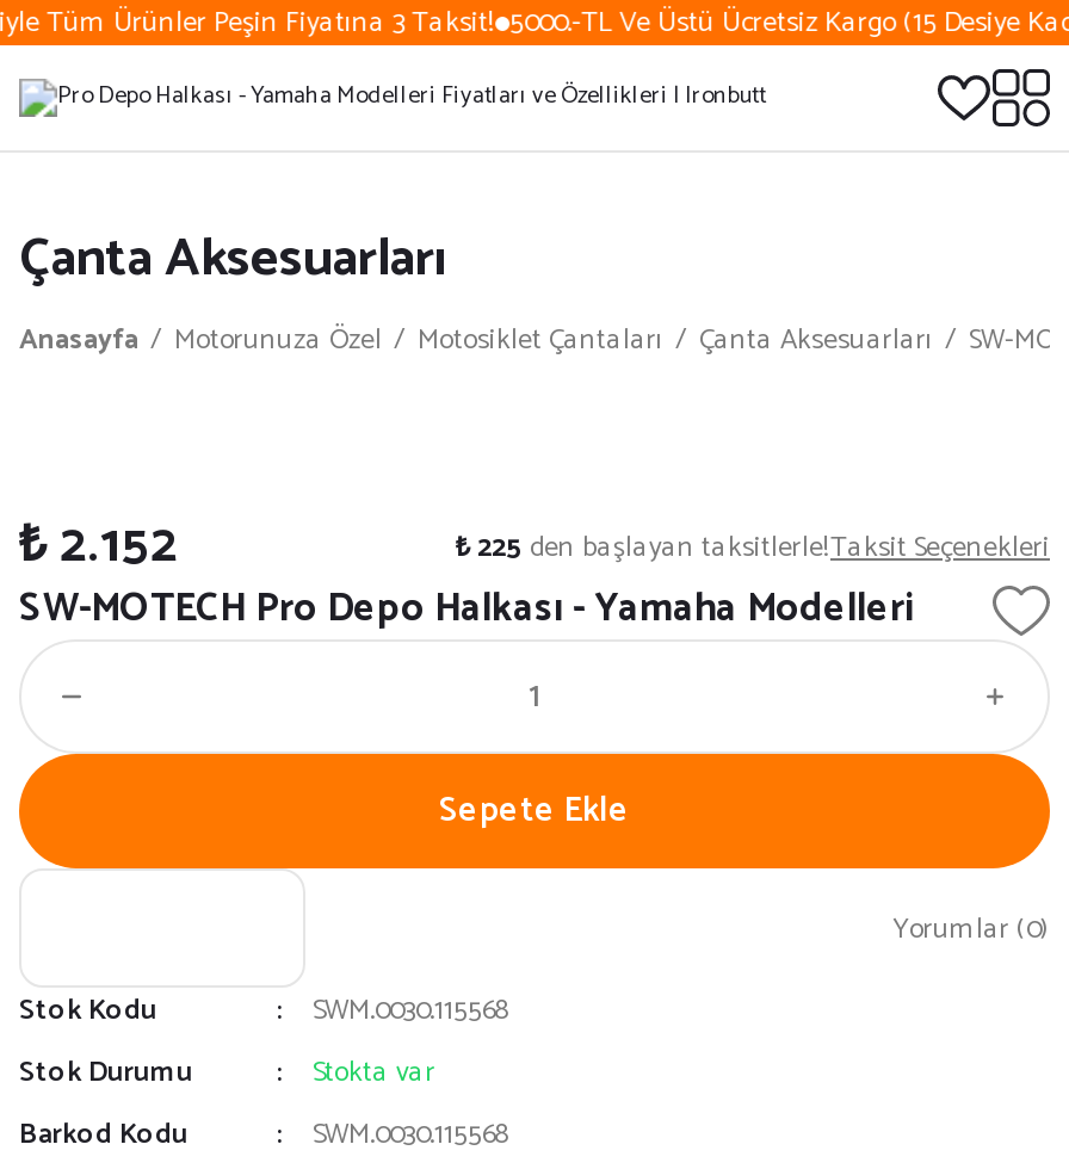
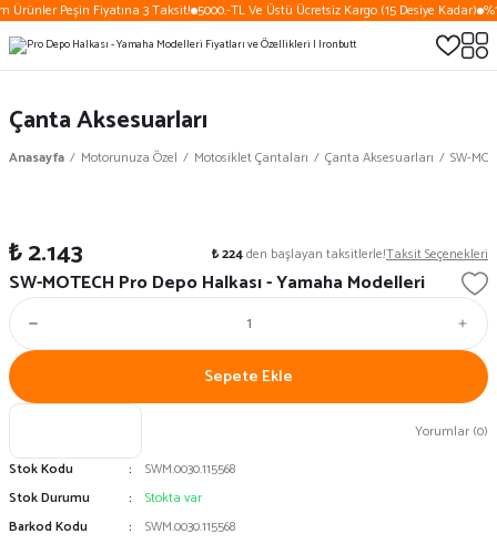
- ₺ 2.152
+ ₺ 2.143

- ₺ 225 den başlayan taksitlerle!Taksit Seçenekleri
+ ₺ 224 den başlayan taksitlerle!Taksit Seçenekleri
